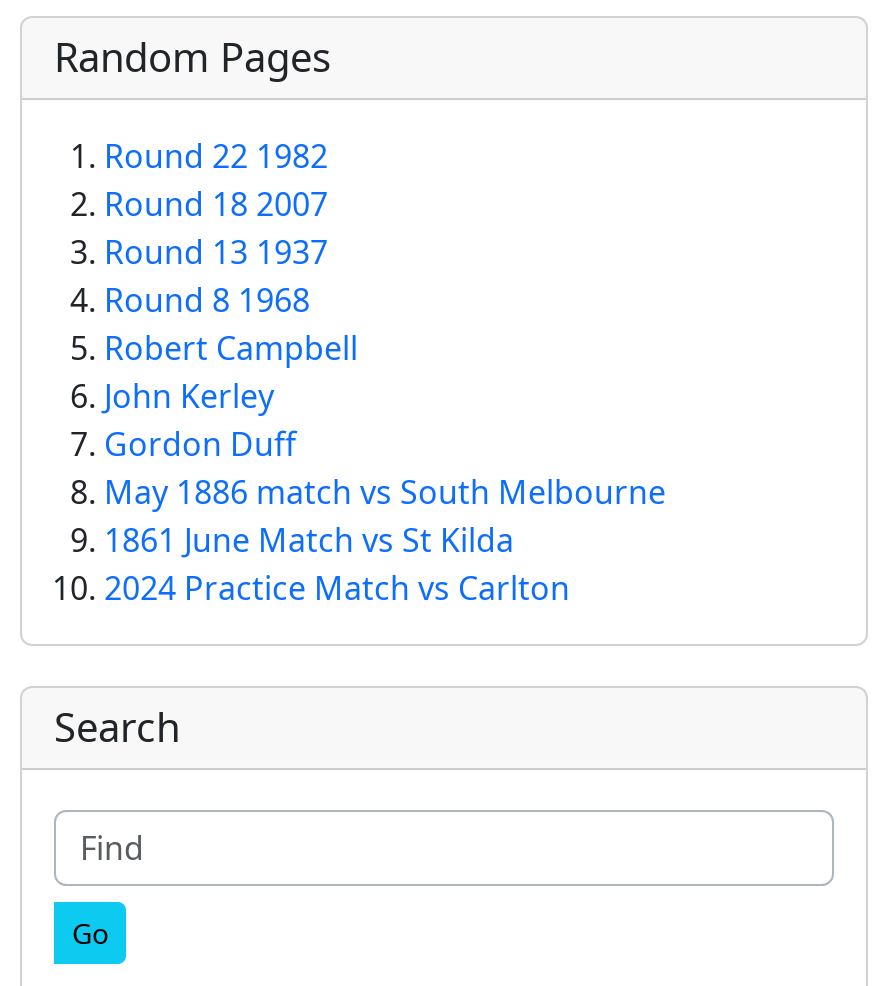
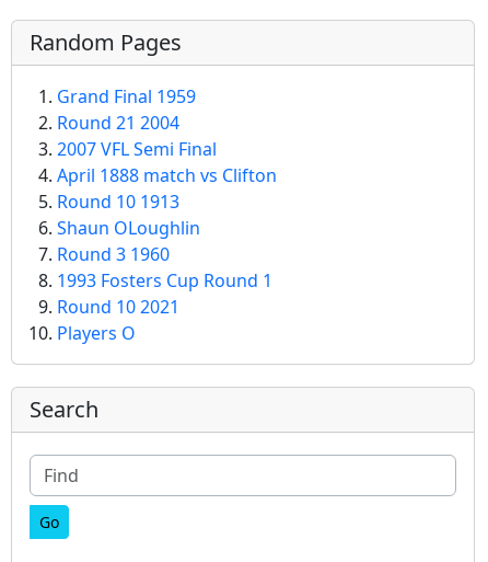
- Round 22 1982
- Round 18 2007
- Round 13 1937
- Round 8 1968
- Robert Campbell
- John Kerley
- Gordon Duff
- May 1886 match vs South Melbourne
- 1861 June Match vs St Kilda
- 2024 Practice Match vs Carlton
+ Grand Final 1959
+ Round 21 2004
+ 2007 VFL Semi Final
+ April 1888 match vs Clifton
+ Round 10 1913
+ Shaun OLoughlin
+ Round 3 1960
+ 1993 Fosters Cup Round 1
+ Round 10 2021
+ Players O
